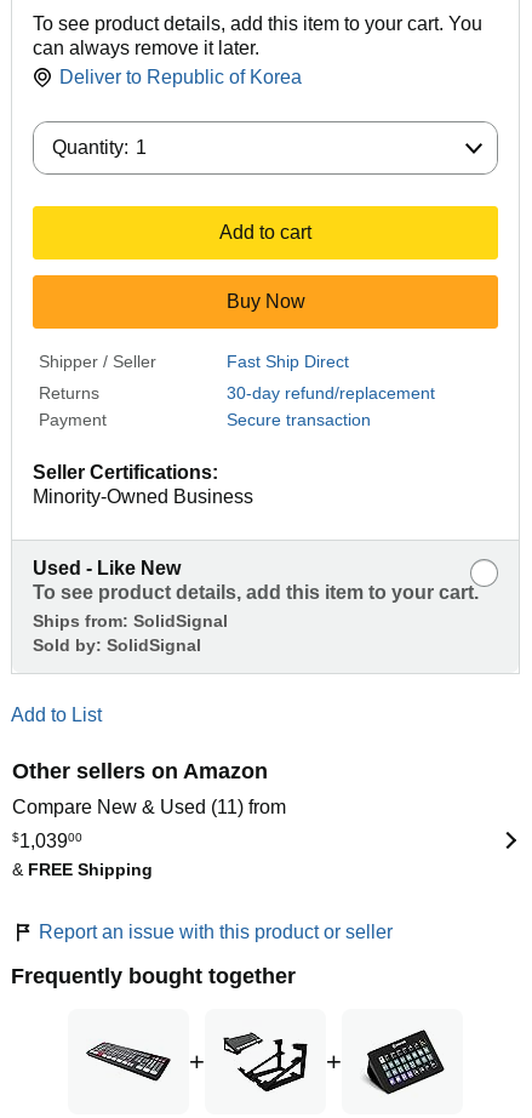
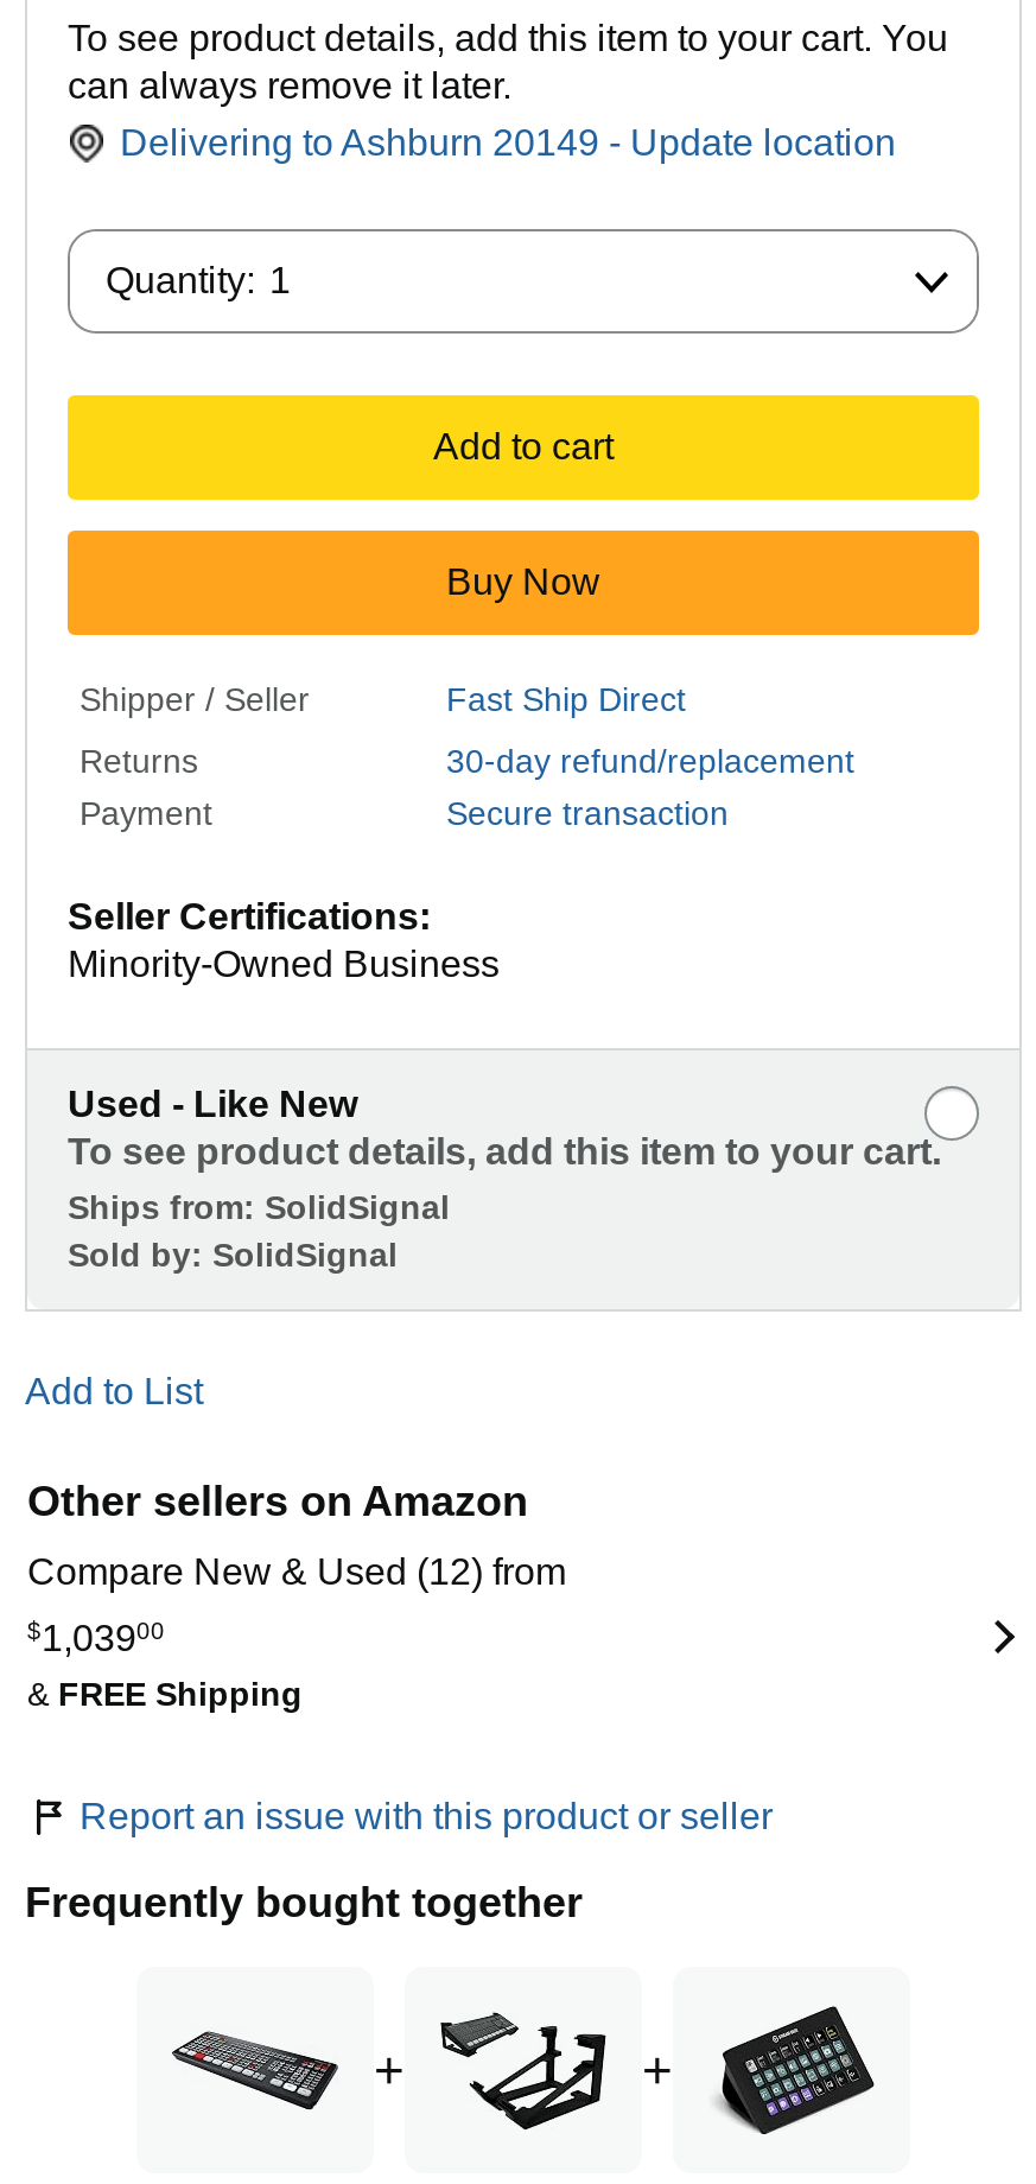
- Deliver to Republic of Korea
+ Delivering to Ashburn 20149 - Update location

- Compare New & Used (11) from
+ Compare New & Used (12) from
